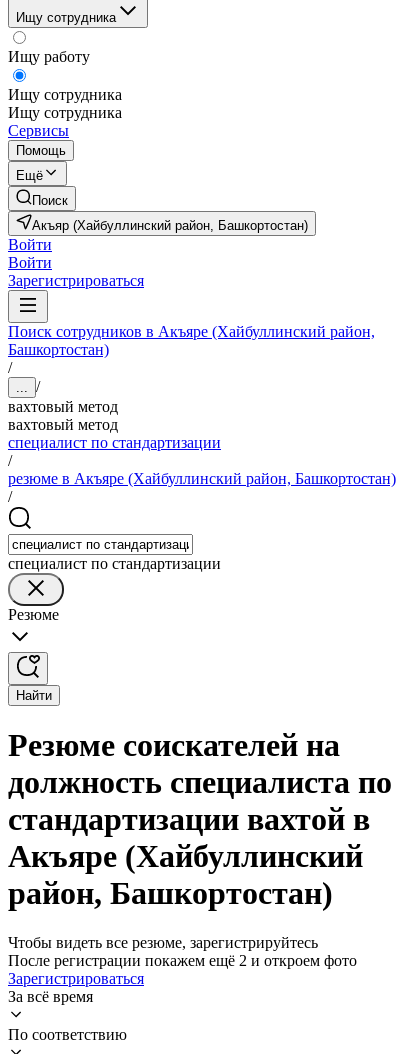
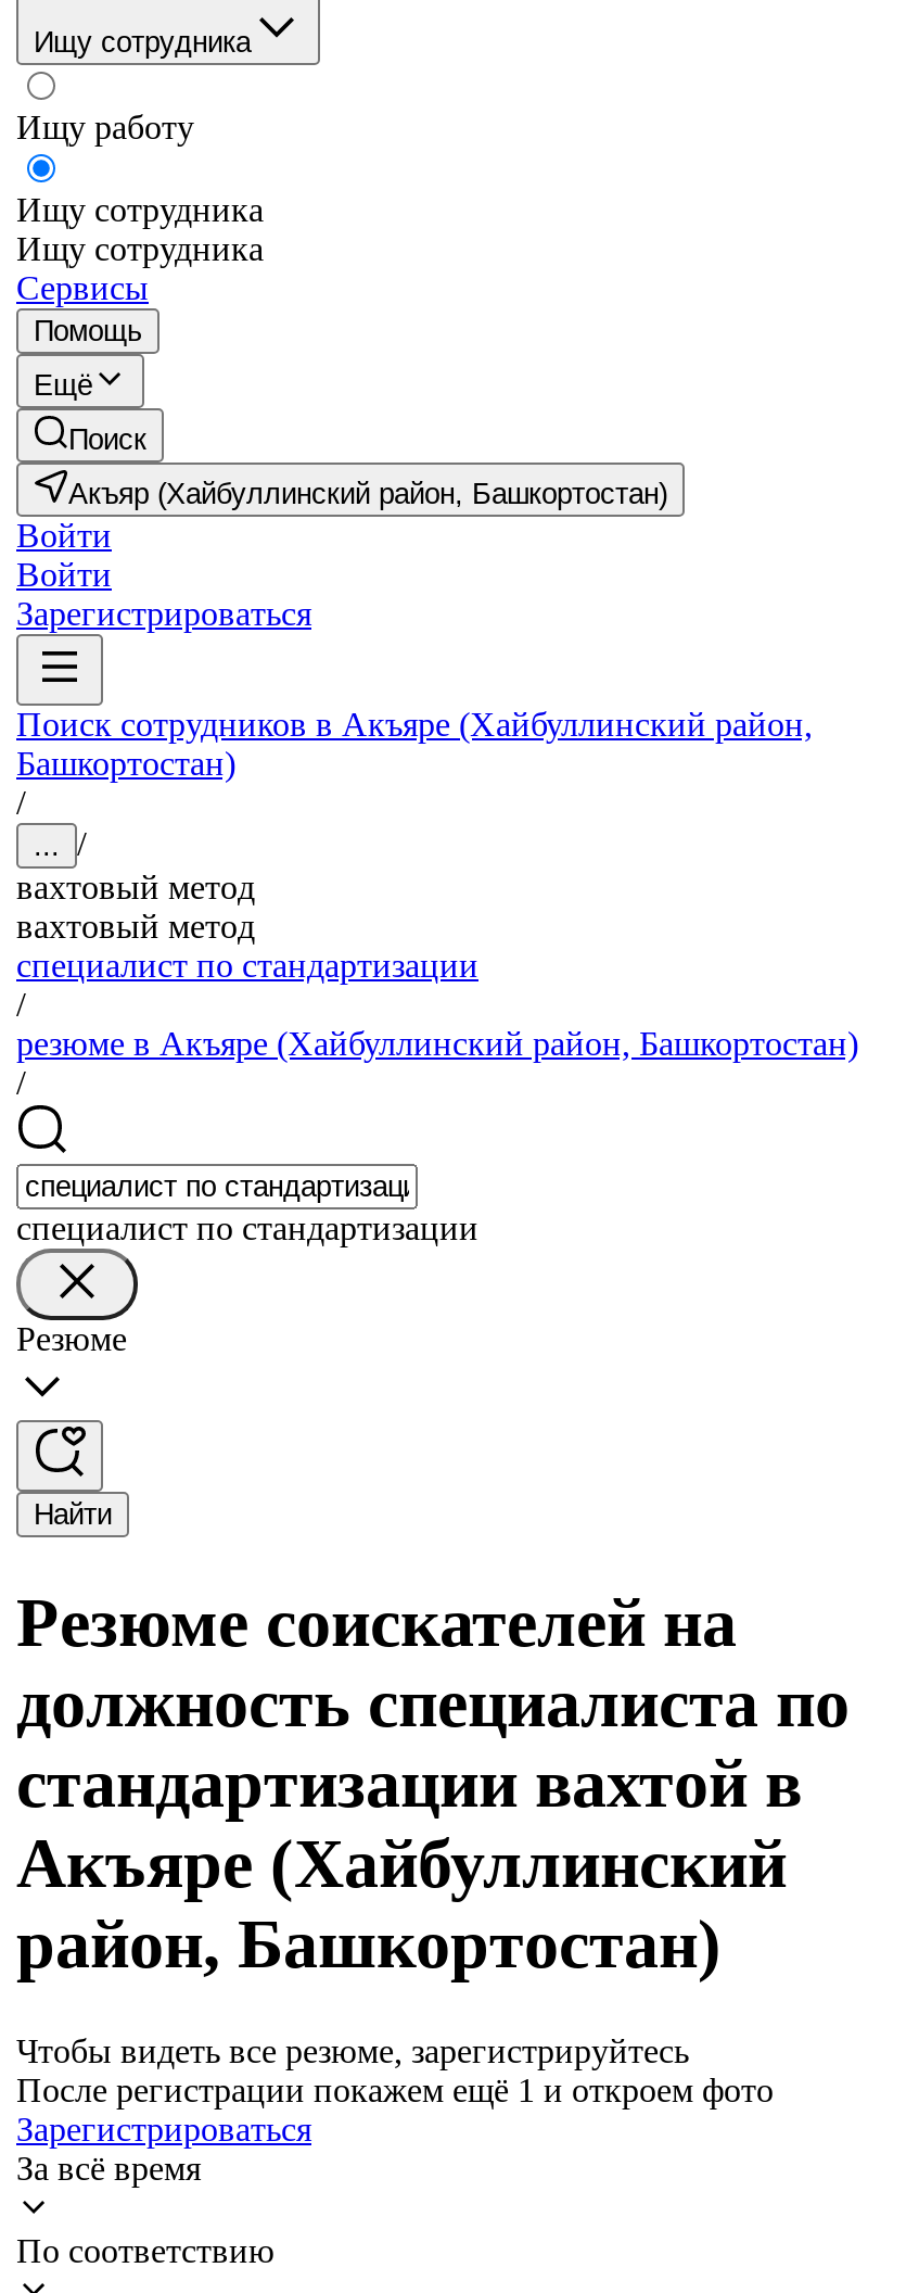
- После регистрации покажем ещё 2 и откроем фото
+ После регистрации покажем ещё 1 и откроем фото
